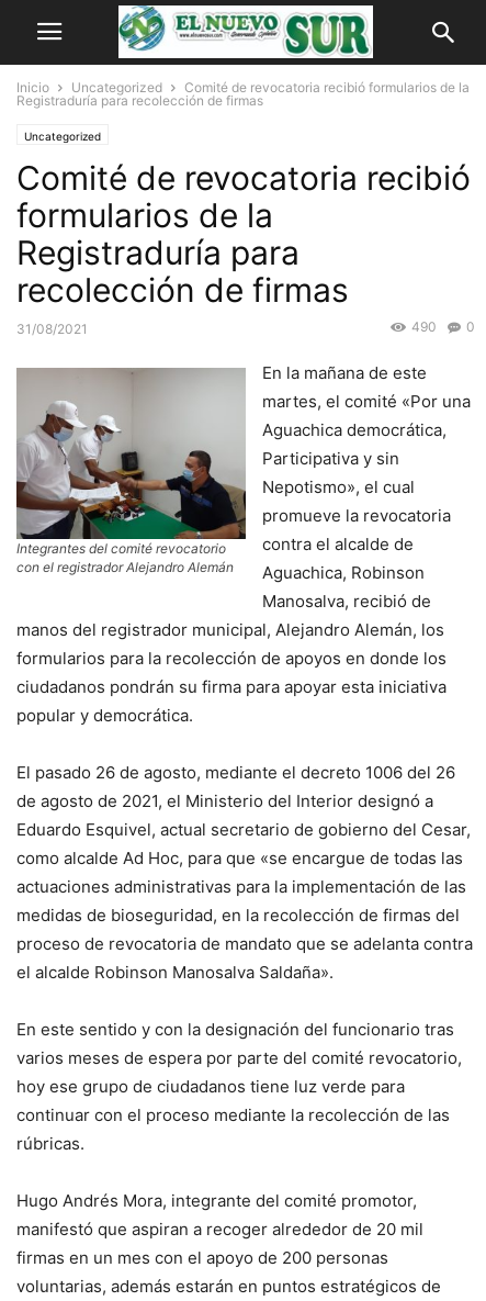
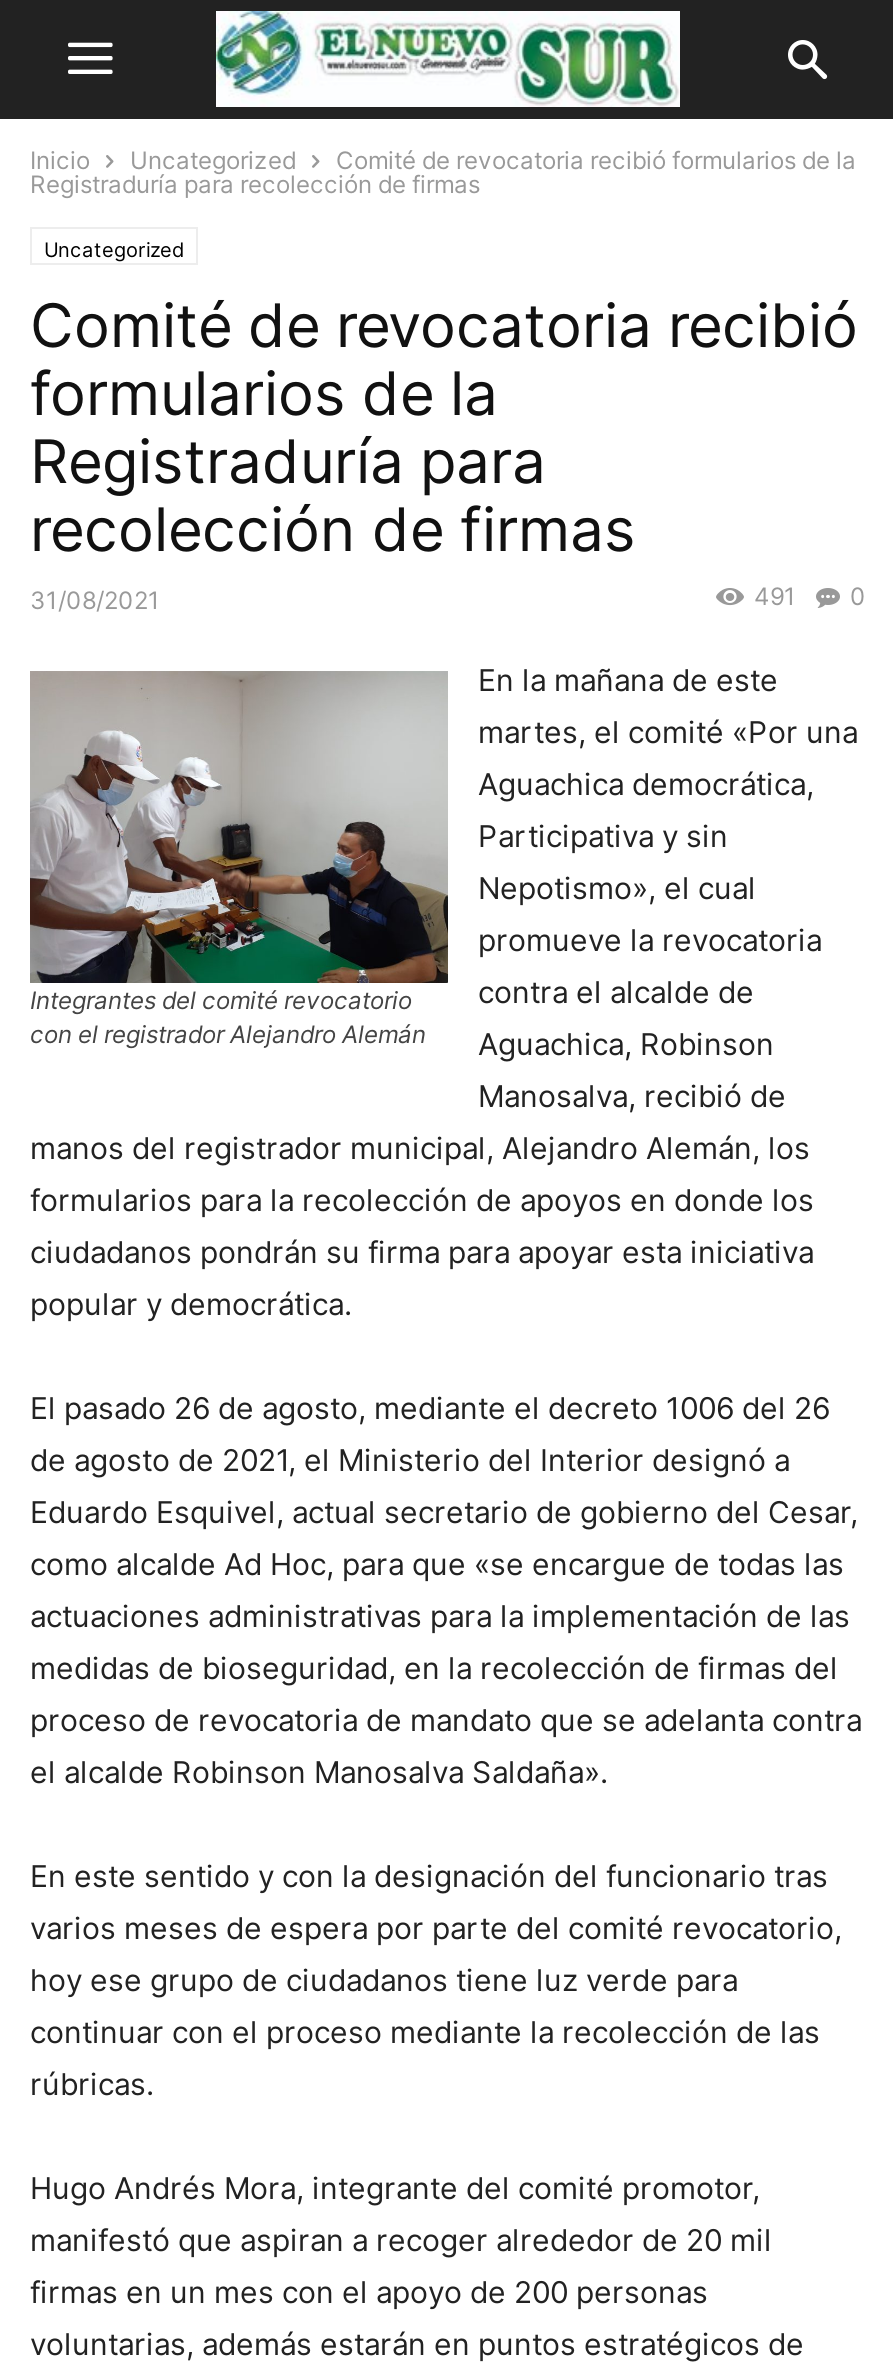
- 490 0
+ 491 0
